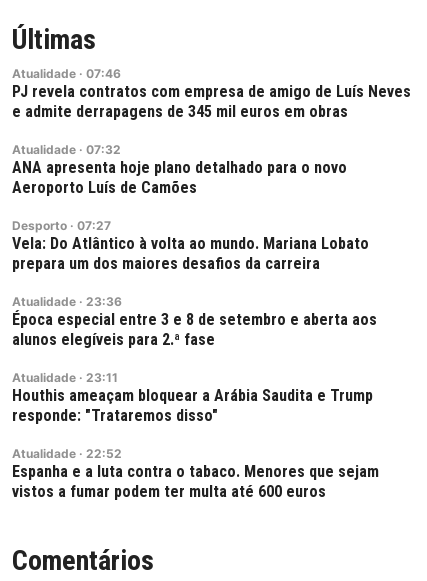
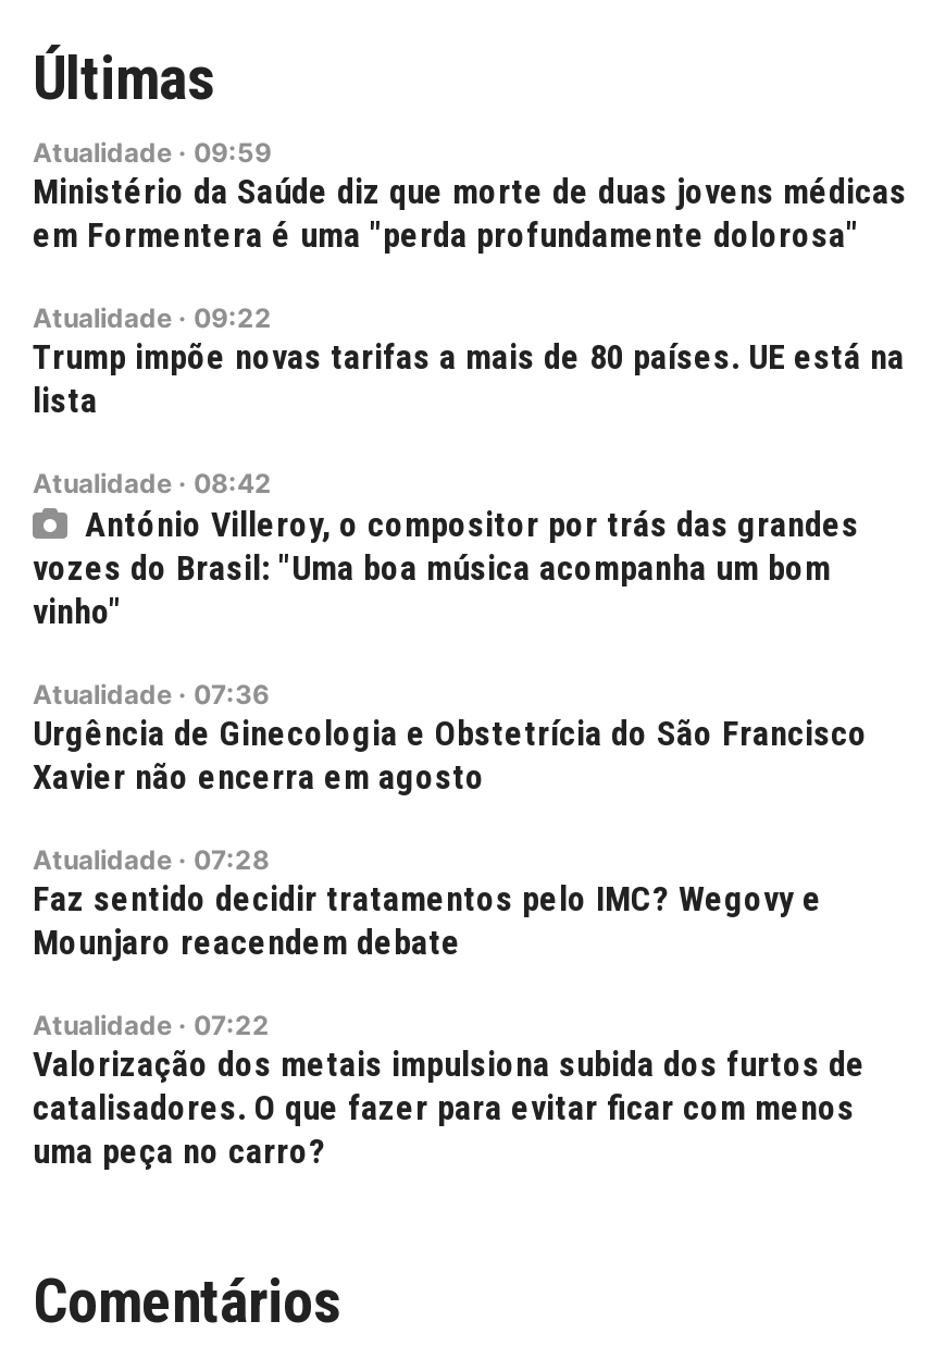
- Atualidade · 07:46
- PJ revela contratos com empresa de amigo de Luís Neves
- e admite derrapagens de 345 mil euros em obras
+ Atualidade · 09:59
+ Ministério da Saúde diz que morte de duas jovens médicas
+ em Formentera é uma "perda profundamente dolorosa"

- Atualidade · 07:32
- ANA apresenta hoje plano detalhado para o novo
- Aeroporto Luís de Camões
+ Atualidade · 09:22
+ Trump impõe novas tarifas a mais de 80 países. UE está na
+ lista

- Desporto · 07:27
- Vela: Do Atlântico à volta ao mundo. Mariana Lobato
- prepara um dos maiores desafios da carreira
+ Atualidade · 08:42
+ António Villeroy, o compositor por trás das grandes
+ vozes do Brasil: "Uma boa música acompanha um bom
+ vinho"

- Atualidade · 23:36
- Época especial entre 3 e 8 de setembro e aberta aos
- alunos elegíveis para 2.ª fase
+ Atualidade · 07:36
+ Urgência de Ginecologia e Obstetrícia do São Francisco
+ Xavier não encerra em agosto

- Atualidade · 23:11
- Houthis ameaçam bloquear a Arábia Saudita e Trump
- responde: "Trataremos disso"
+ Atualidade · 07:28
+ Faz sentido decidir tratamentos pelo IMC? Wegovy e
+ Mounjaro reacendem debate

- Atualidade · 22:52
- Espanha e a luta contra o tabaco. Menores que sejam
- vistos a fumar podem ter multa até 600 euros
+ Atualidade · 07:22
+ Valorização dos metais impulsiona subida dos furtos de
+ catalisadores. O que fazer para evitar ficar com menos
+ uma peça no carro?
